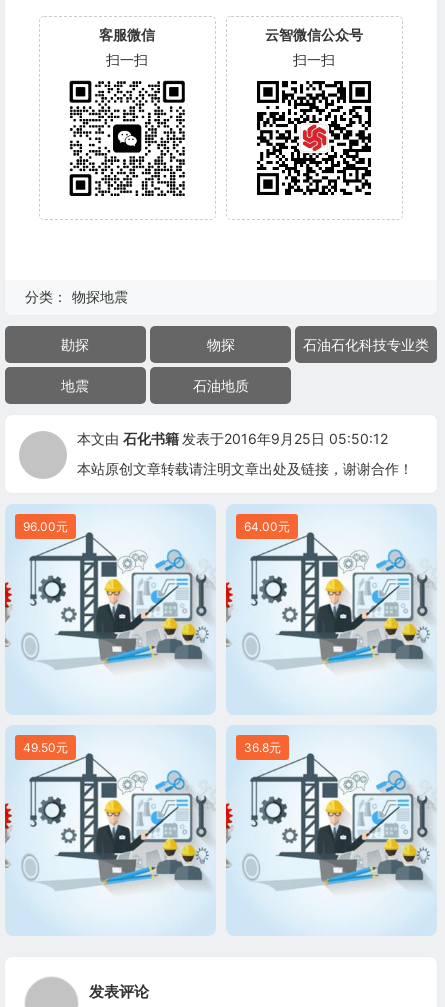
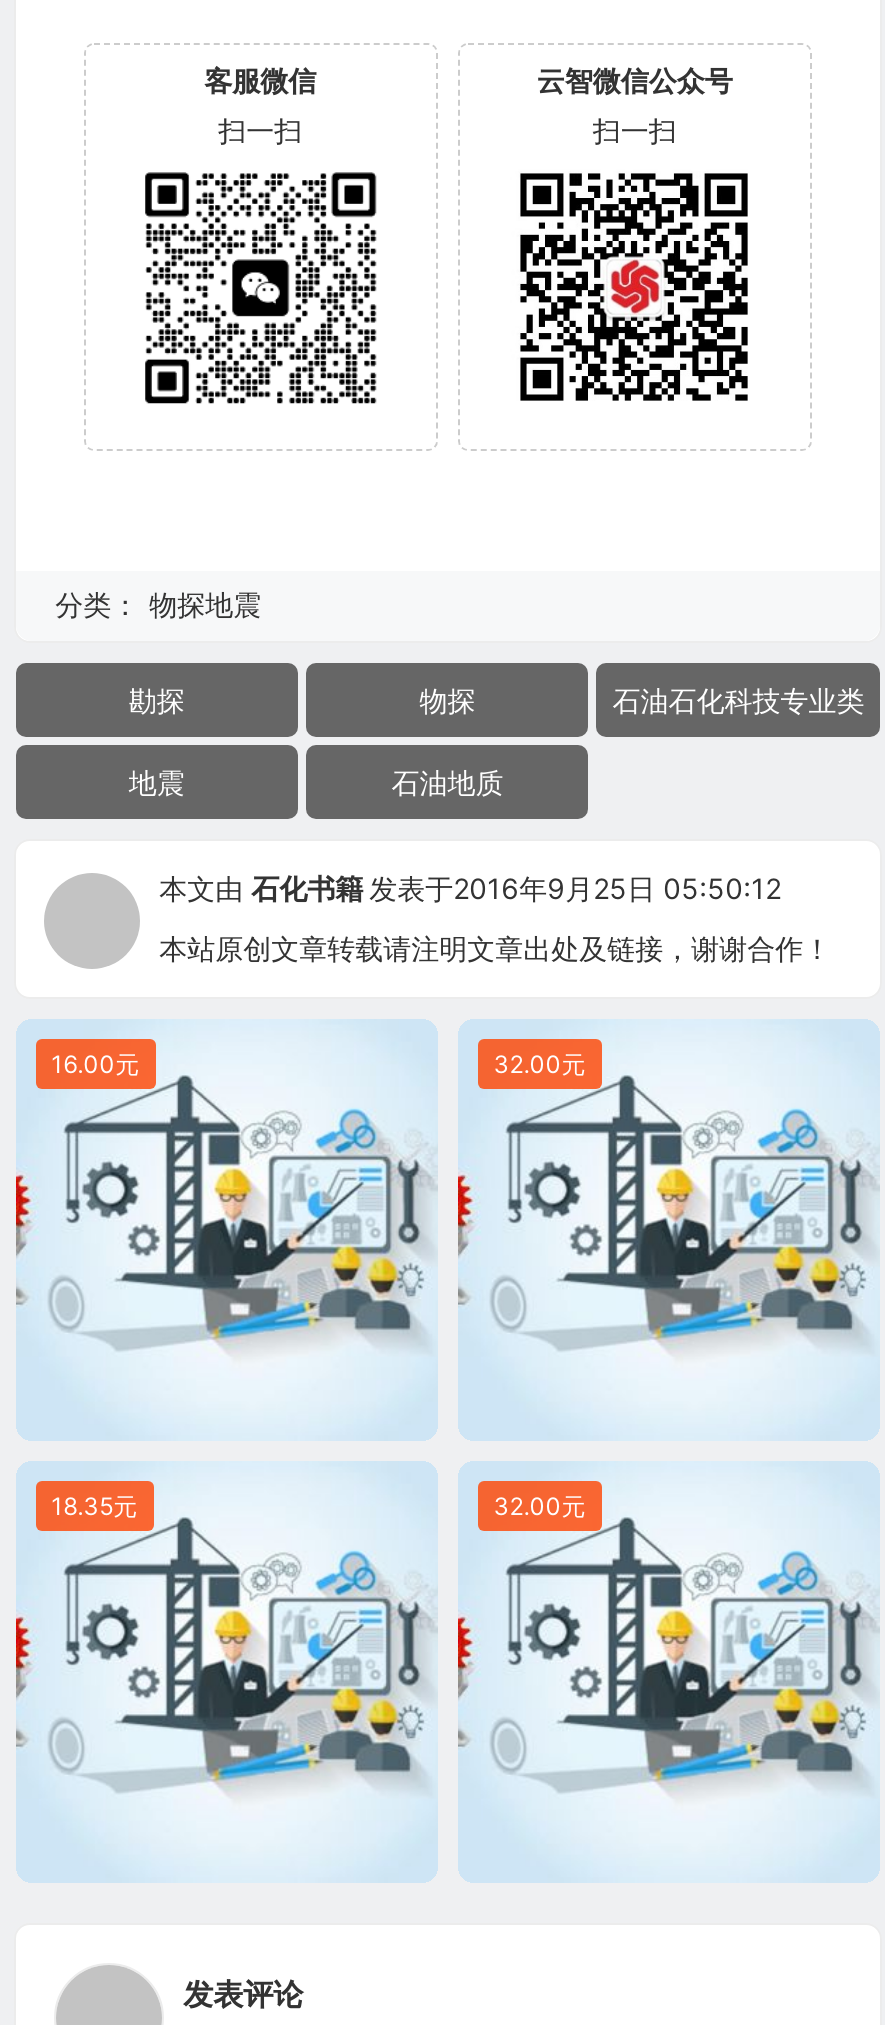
- 96.00元
+ 16.00元

- 64.00元
+ 32.00元

- 49.50元
+ 18.35元

- 36.8元
+ 32.00元
